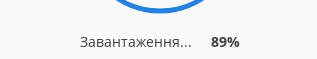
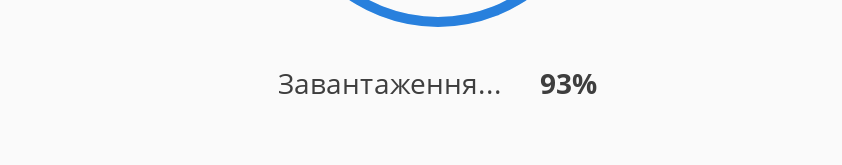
- Завантаження... 89%
+ Завантаження... 93%
